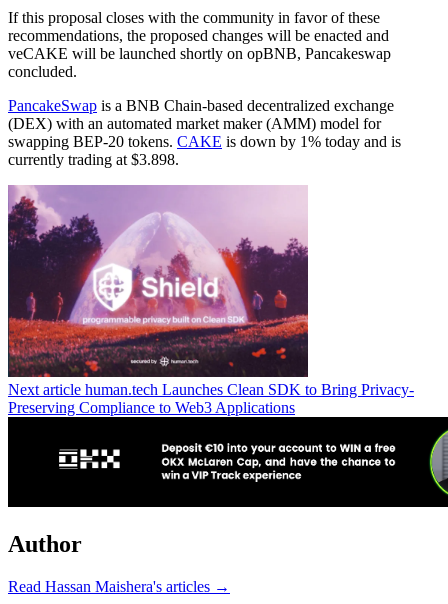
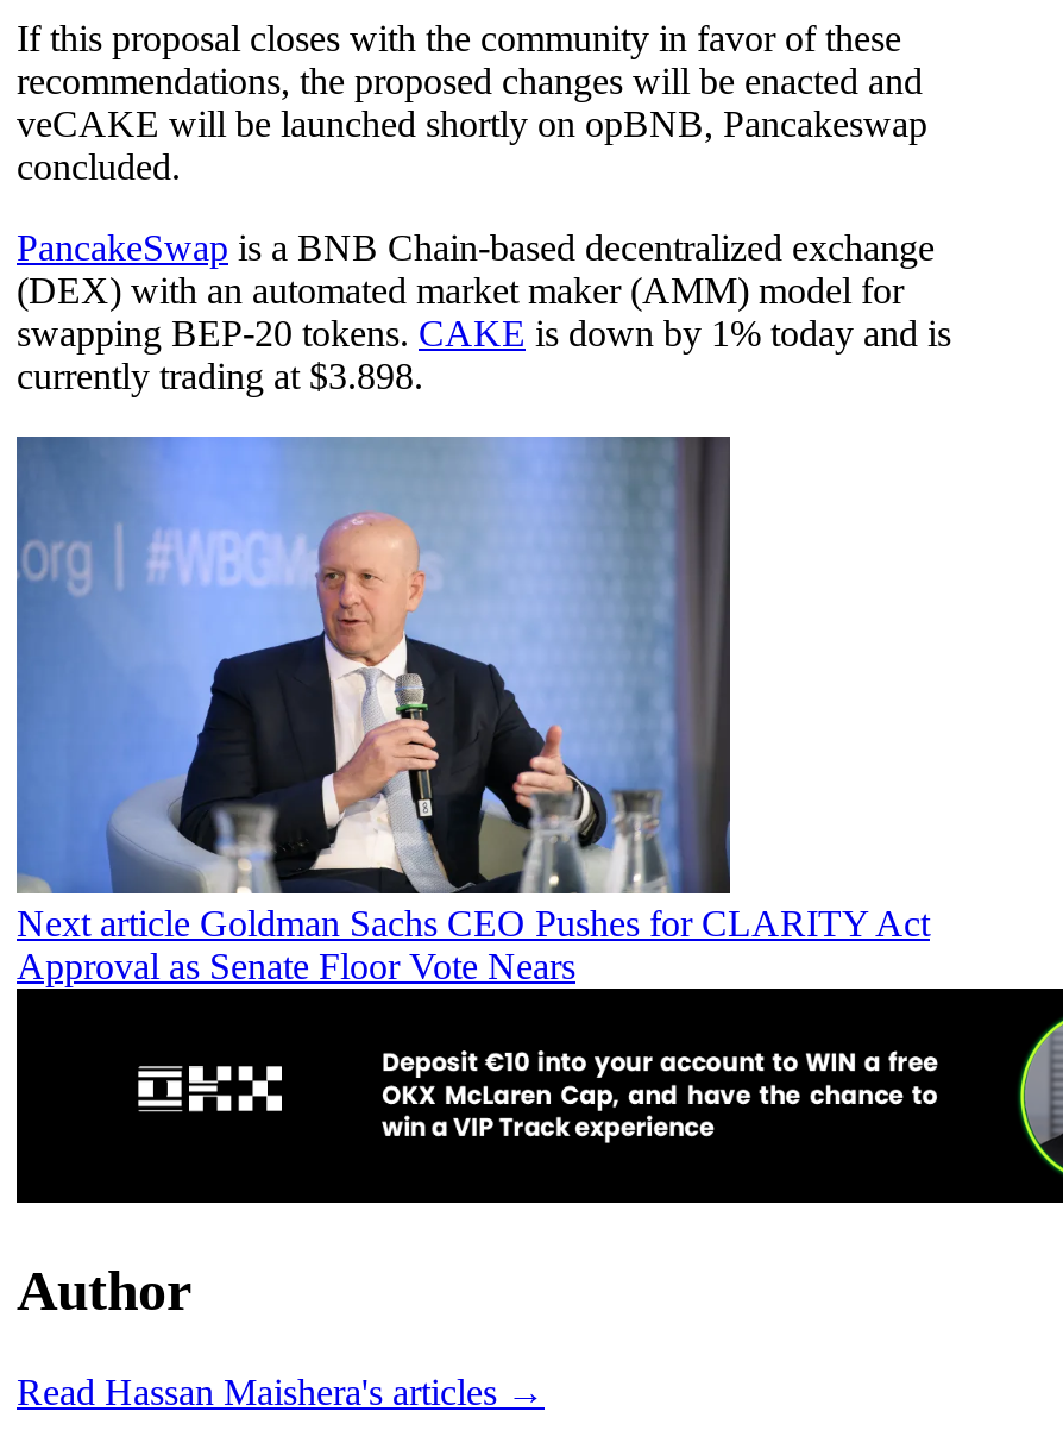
- [image]
- Next article human.tech Launches Clean SDK to Bring Privacy-
- Preserving Compliance to Web3 Applications
+ [image]
+ Next article Goldman Sachs CEO Pushes for CLARITY Act
+ Approval as Senate Floor Vote Nears
